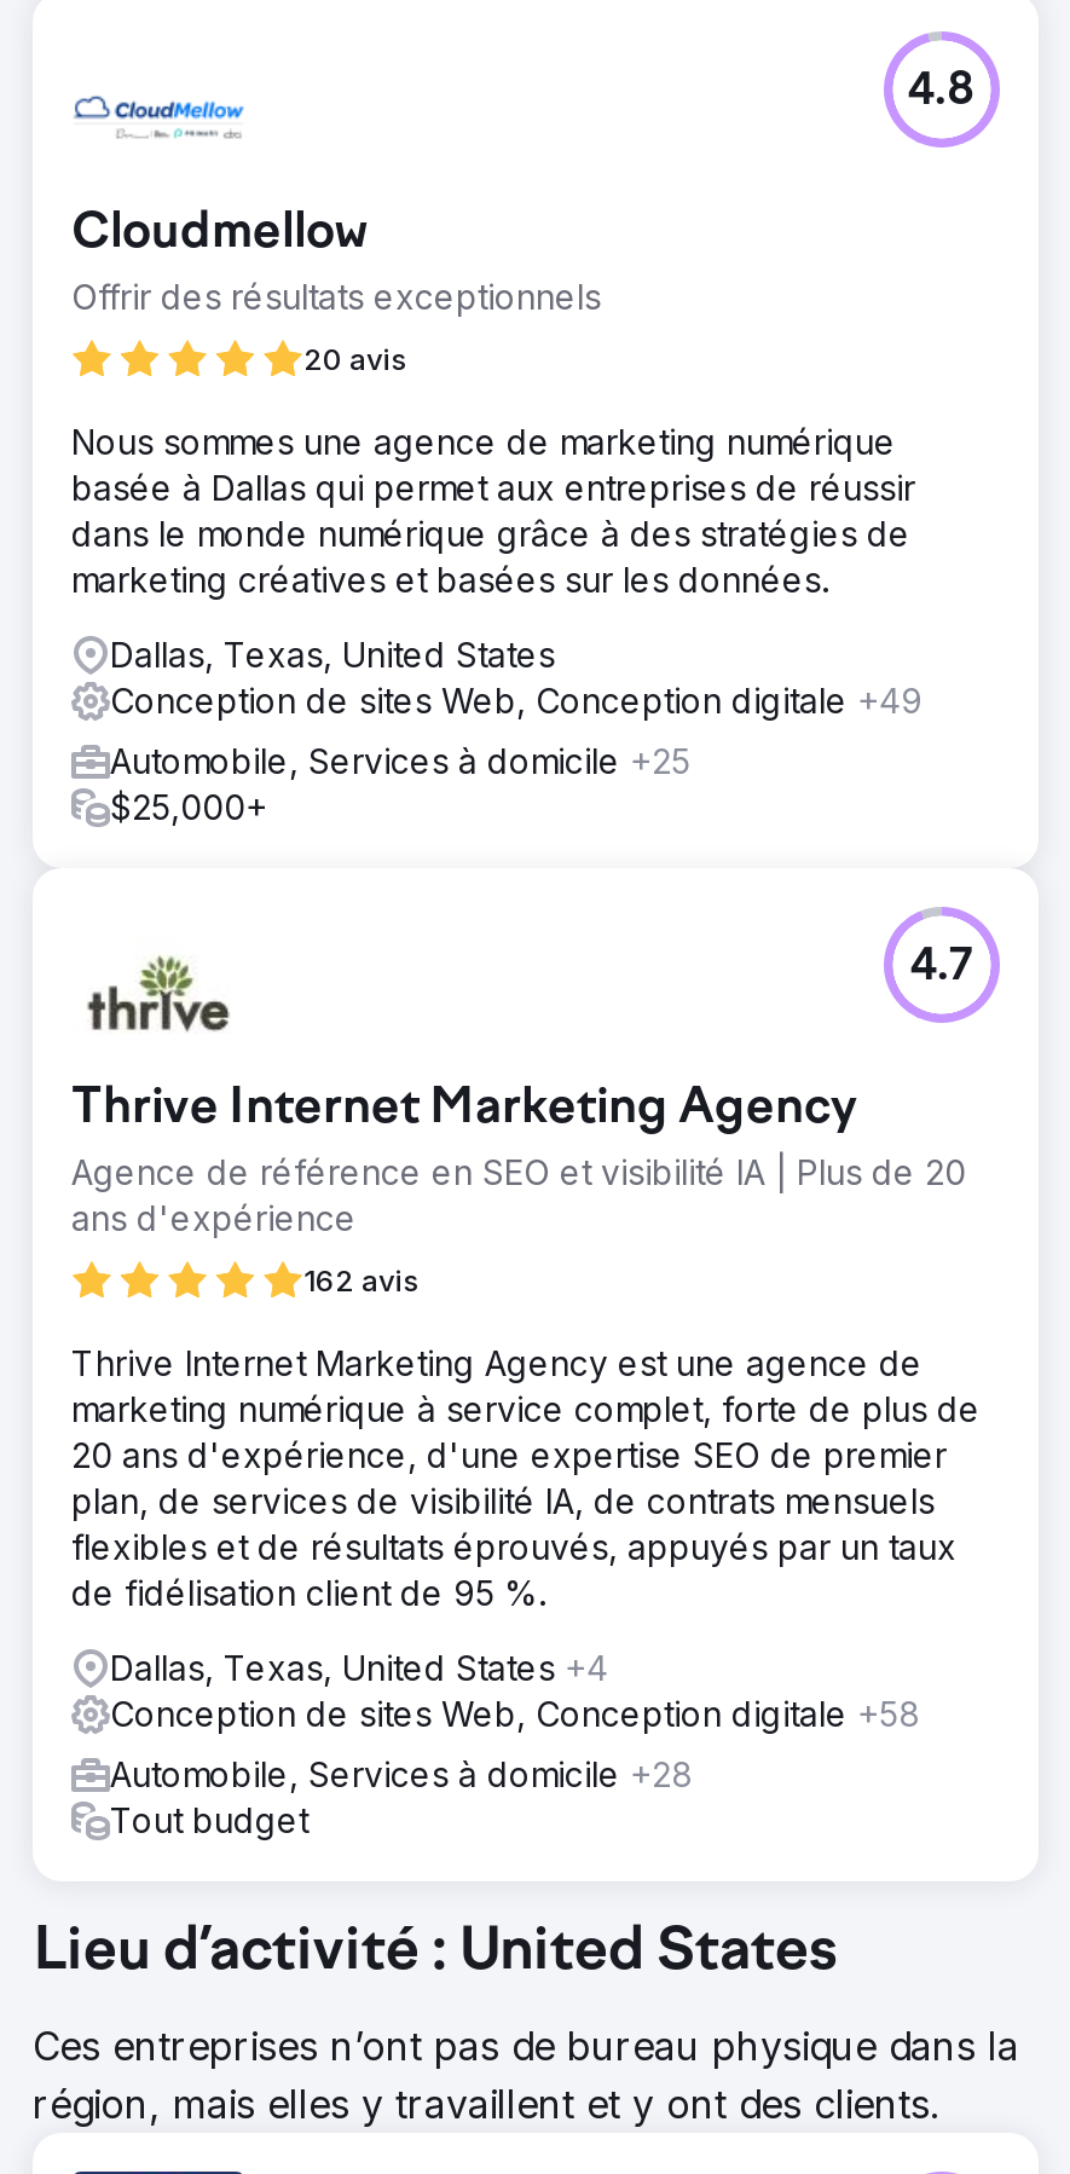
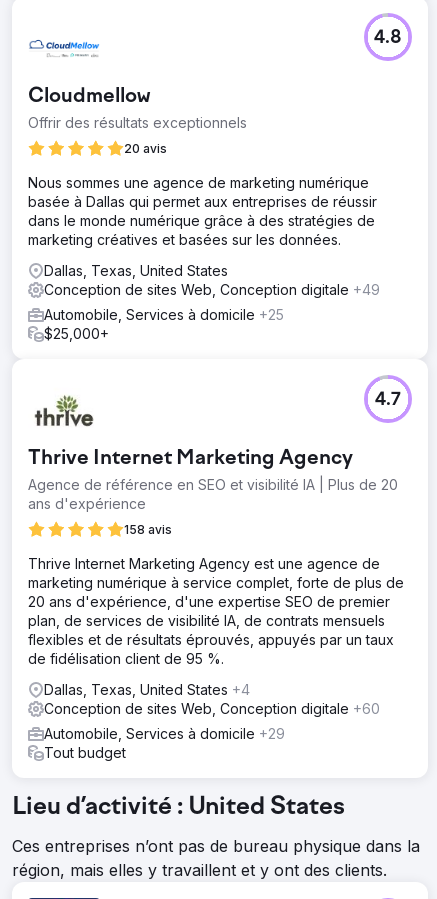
- 162 avis
+ 158 avis

- Conception de sites Web, Conception digitale +58
+ Conception de sites Web, Conception digitale +60

- Automobile, Services à domicile +28
+ Automobile, Services à domicile +29
